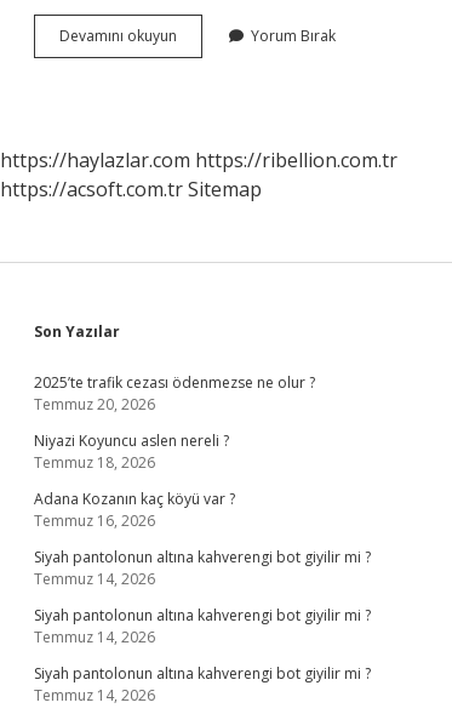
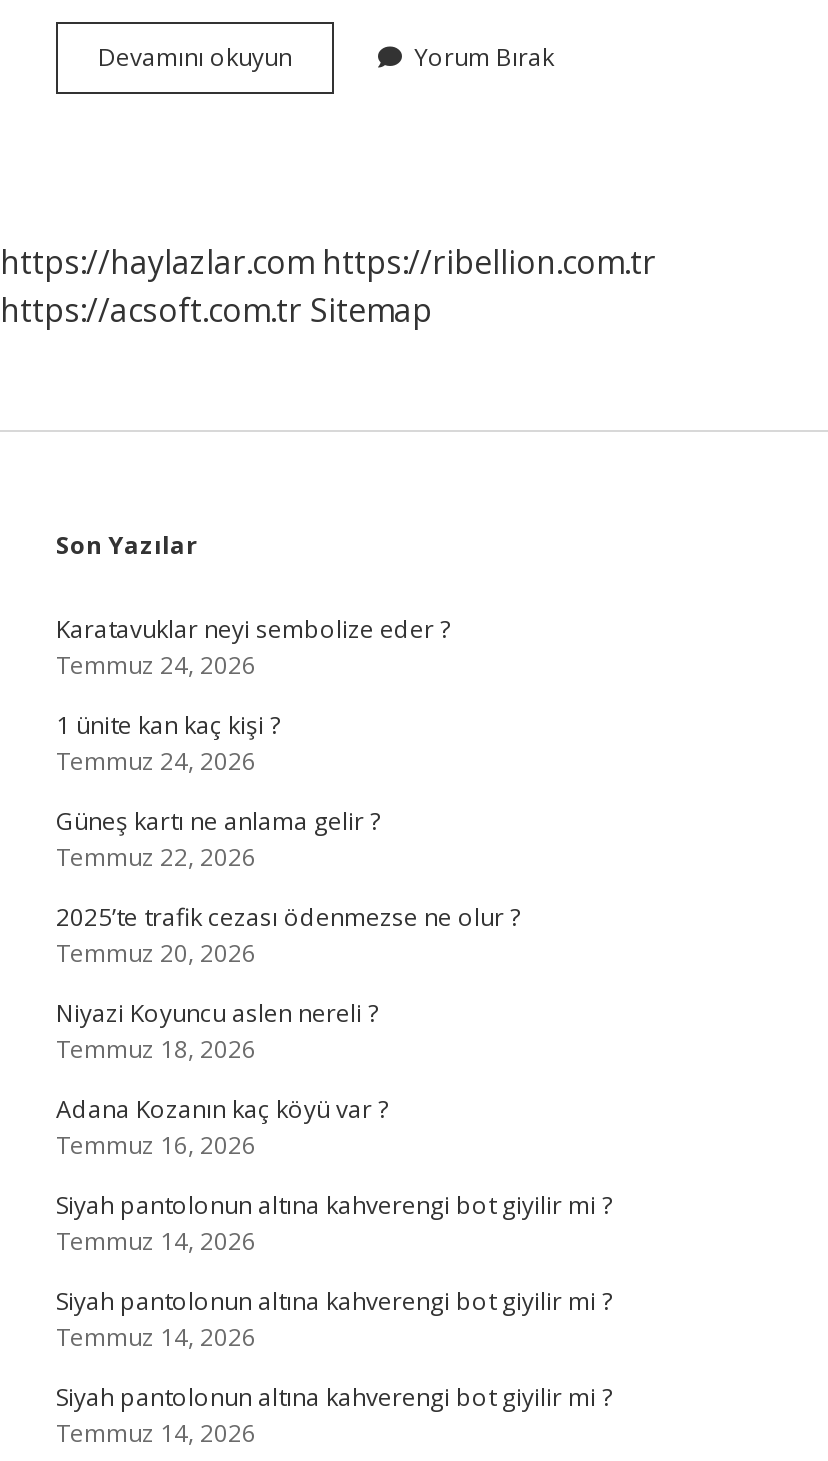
+ Karatavuklar neyi sembolize eder ?
+ Temmuz 24, 2026
+ 1 ünite kan kaç kişi ?
+ Temmuz 24, 2026
+ Güneş kartı ne anlama gelir ?
+ Temmuz 22, 2026
